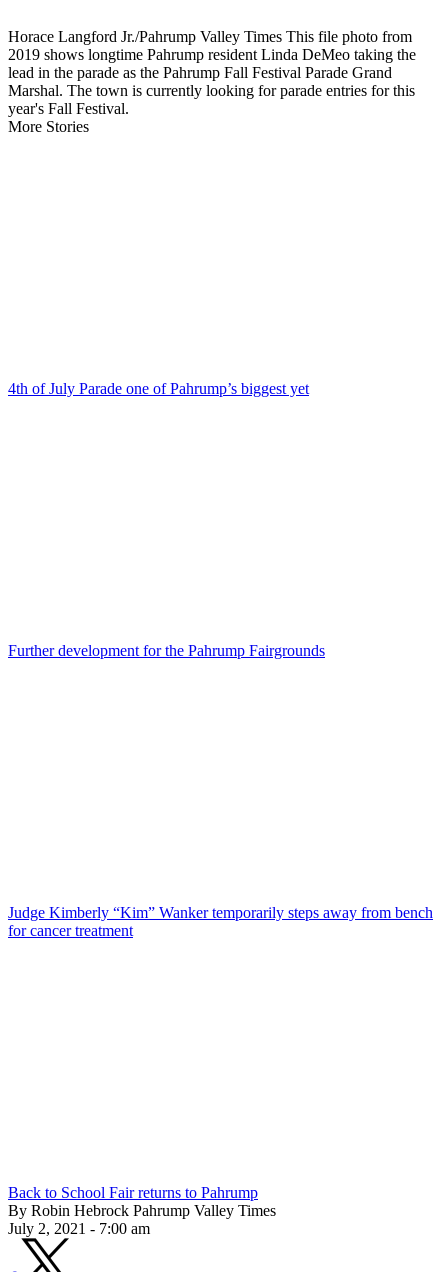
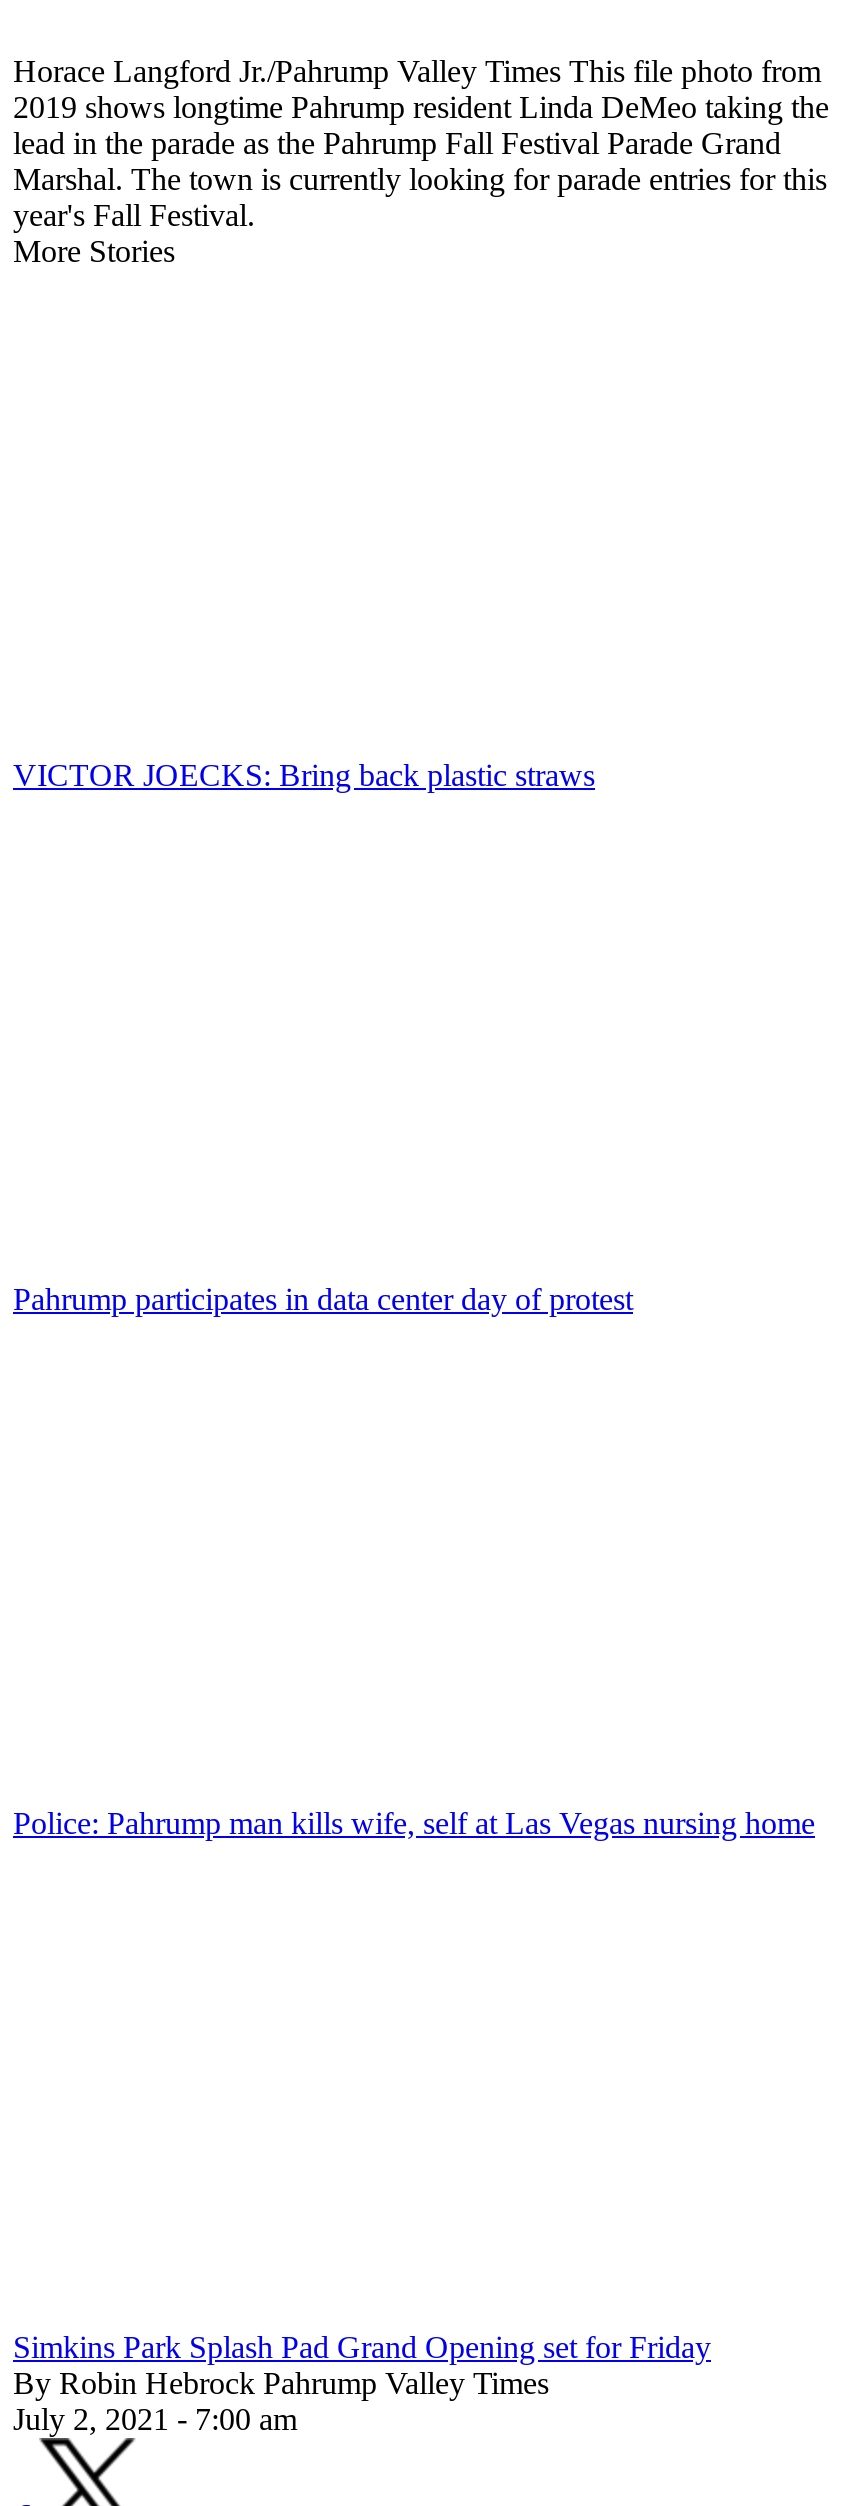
- 4th of July Parade one of Pahrump’s biggest yet
+ VICTOR JOECKS: Bring back plastic straws

- Further development for the Pahrump Fairgrounds
+ Pahrump participates in data center day of protest

- Judge Kimberly “Kim” Wanker temporarily steps away from bench
- for cancer treatment
+ Police: Pahrump man kills wife, self at Las Vegas nursing home

- Back to School Fair returns to Pahrump
+ Simkins Park Splash Pad Grand Opening set for Friday
